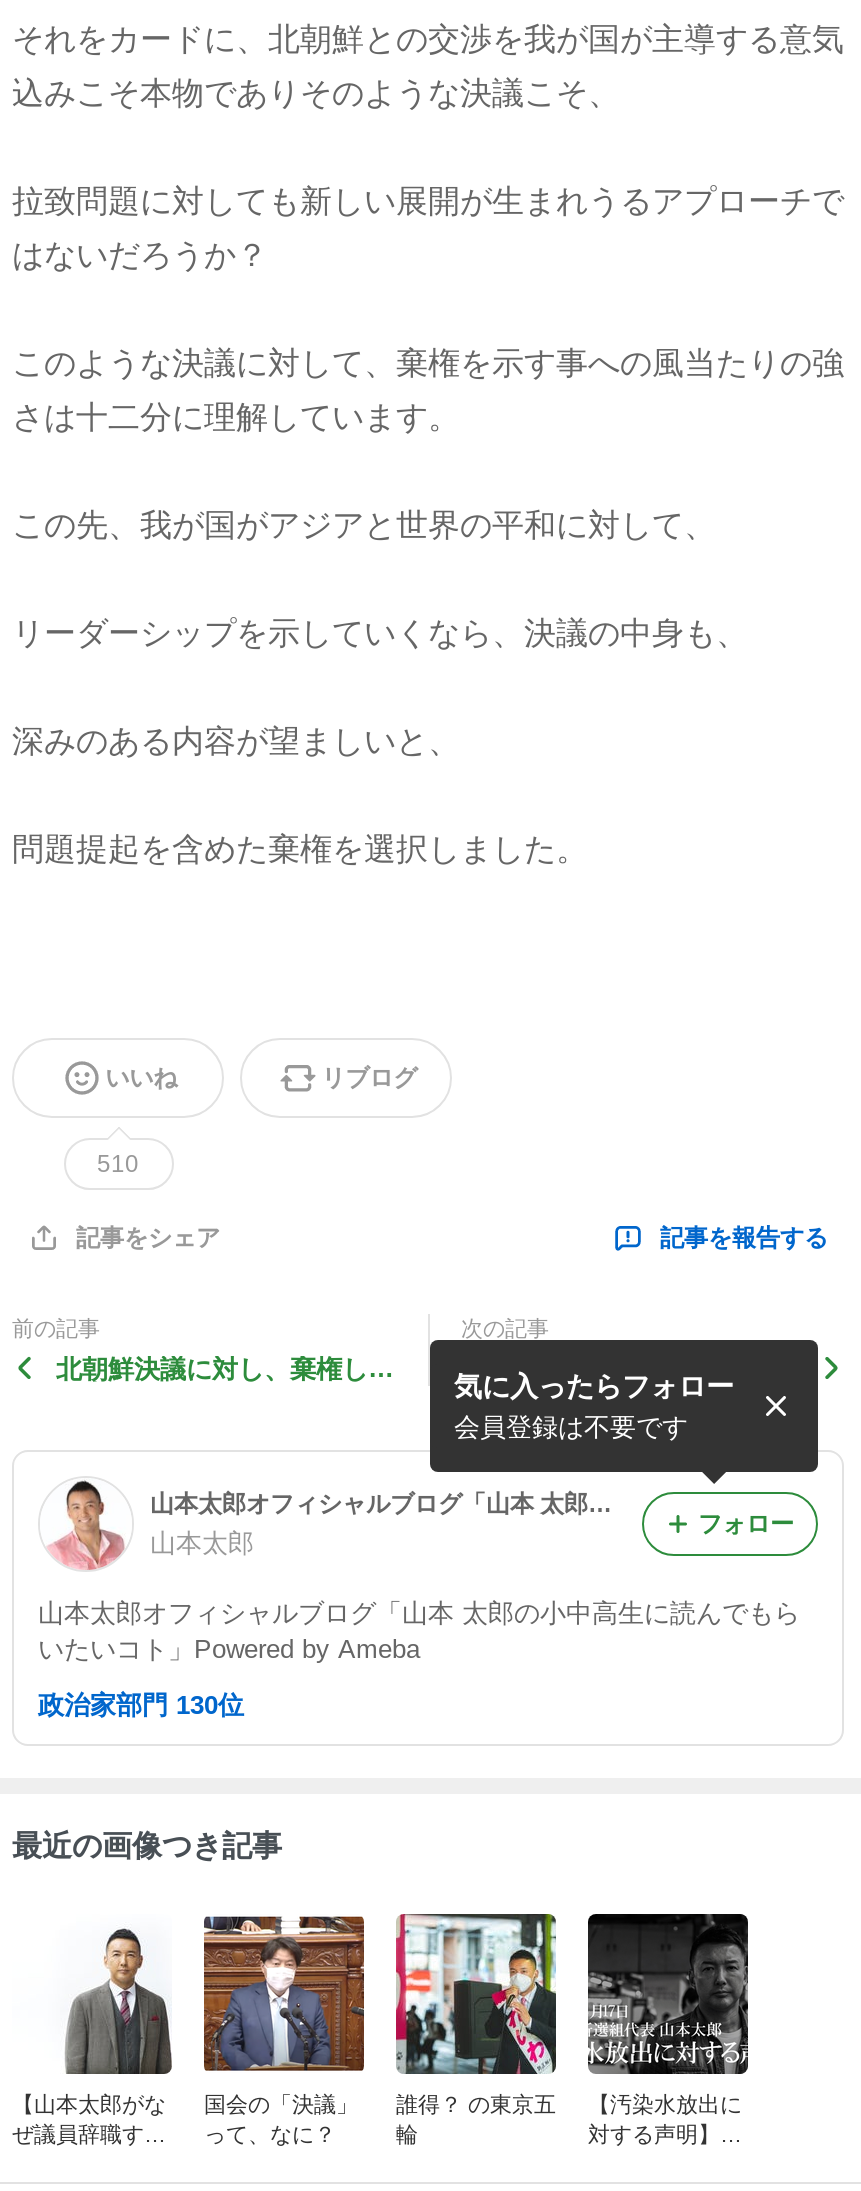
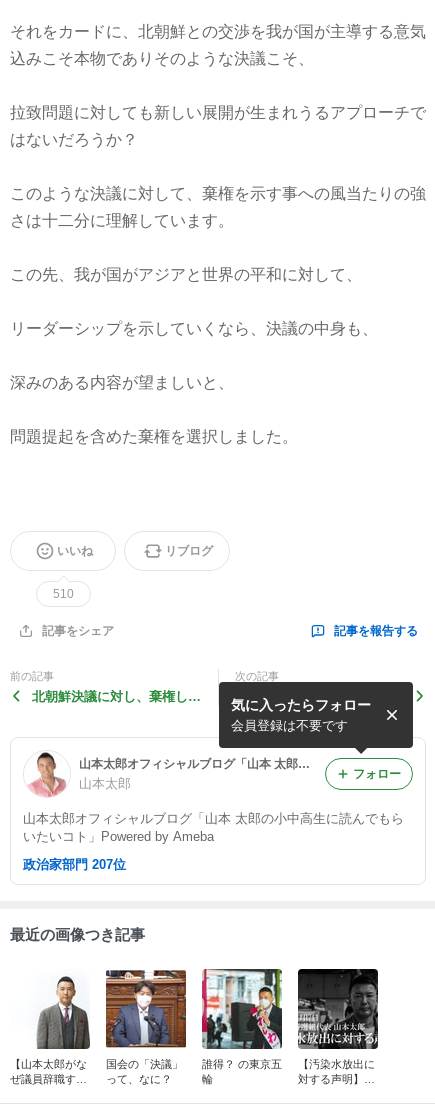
- 政治家部門 130位
+ 政治家部門 207位
